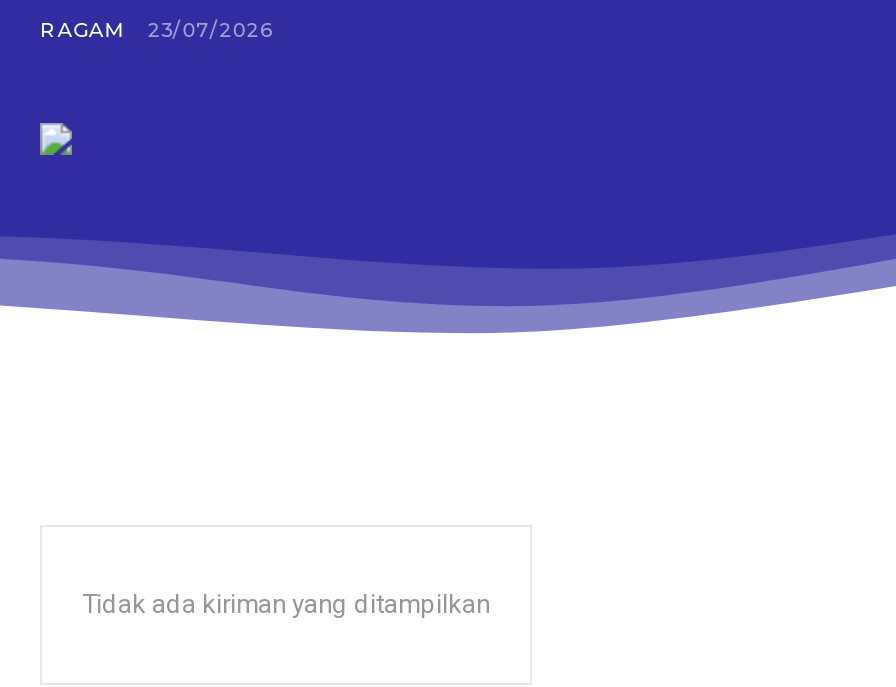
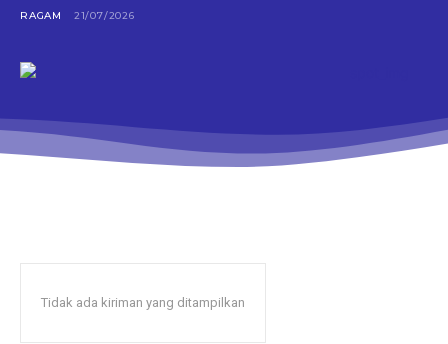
- RAGAM 23/07/2026
+ RAGAM 21/07/2026
